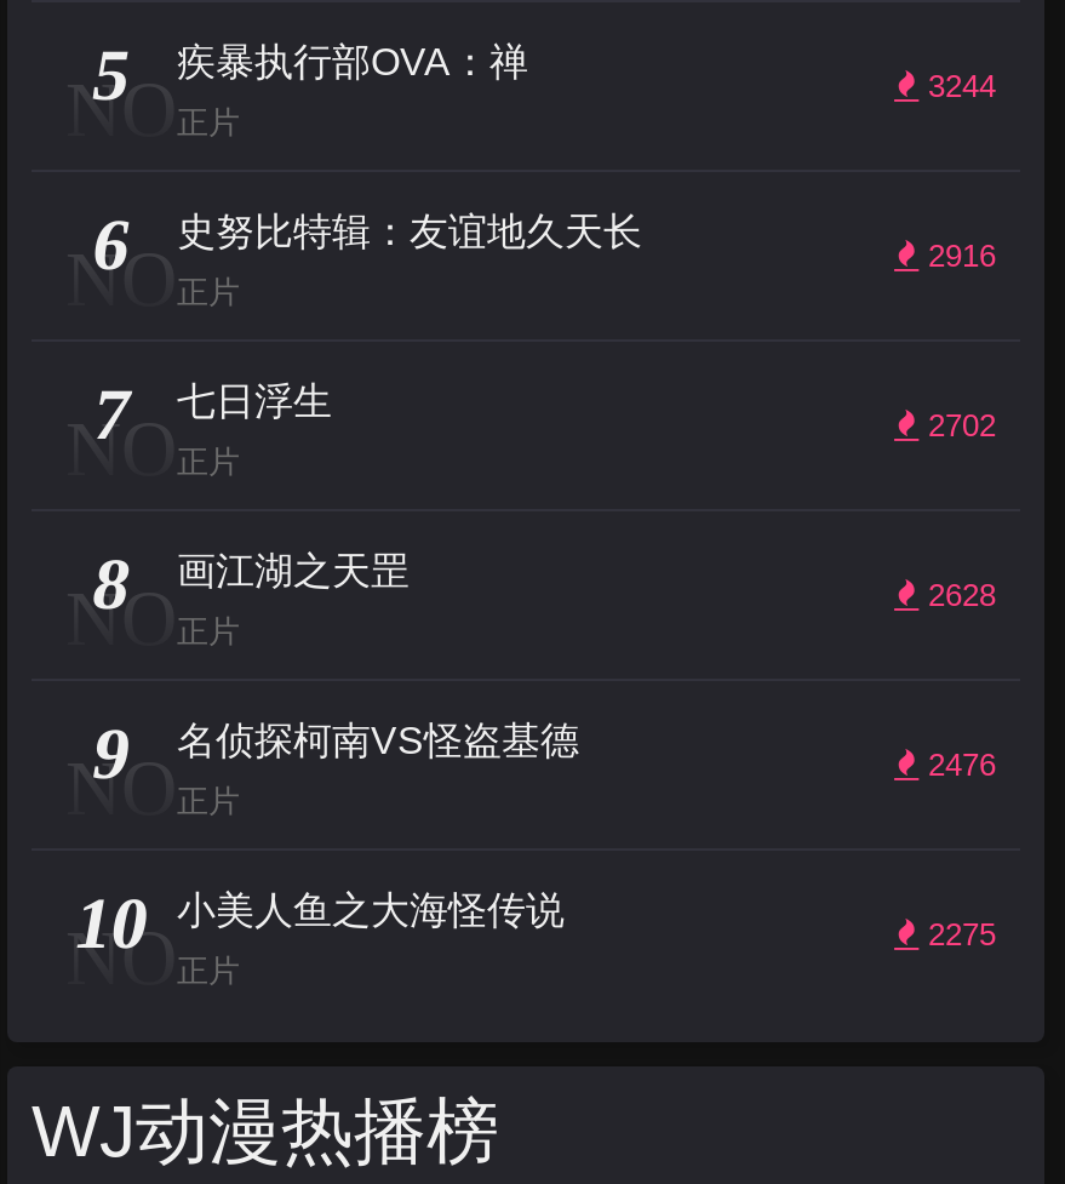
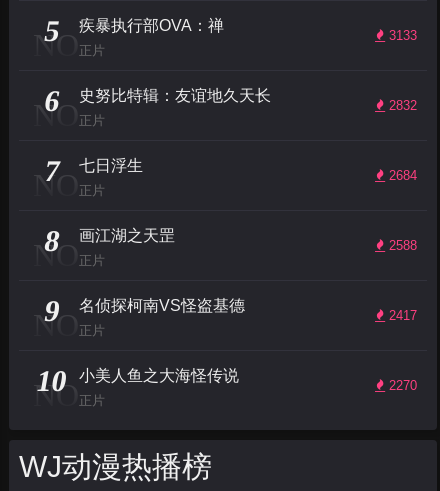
- 3244
+ 3133

- 2916
+ 2832

- 2702
+ 2684

- 2628
+ 2588

- 2476
+ 2417

- 2275
+ 2270
